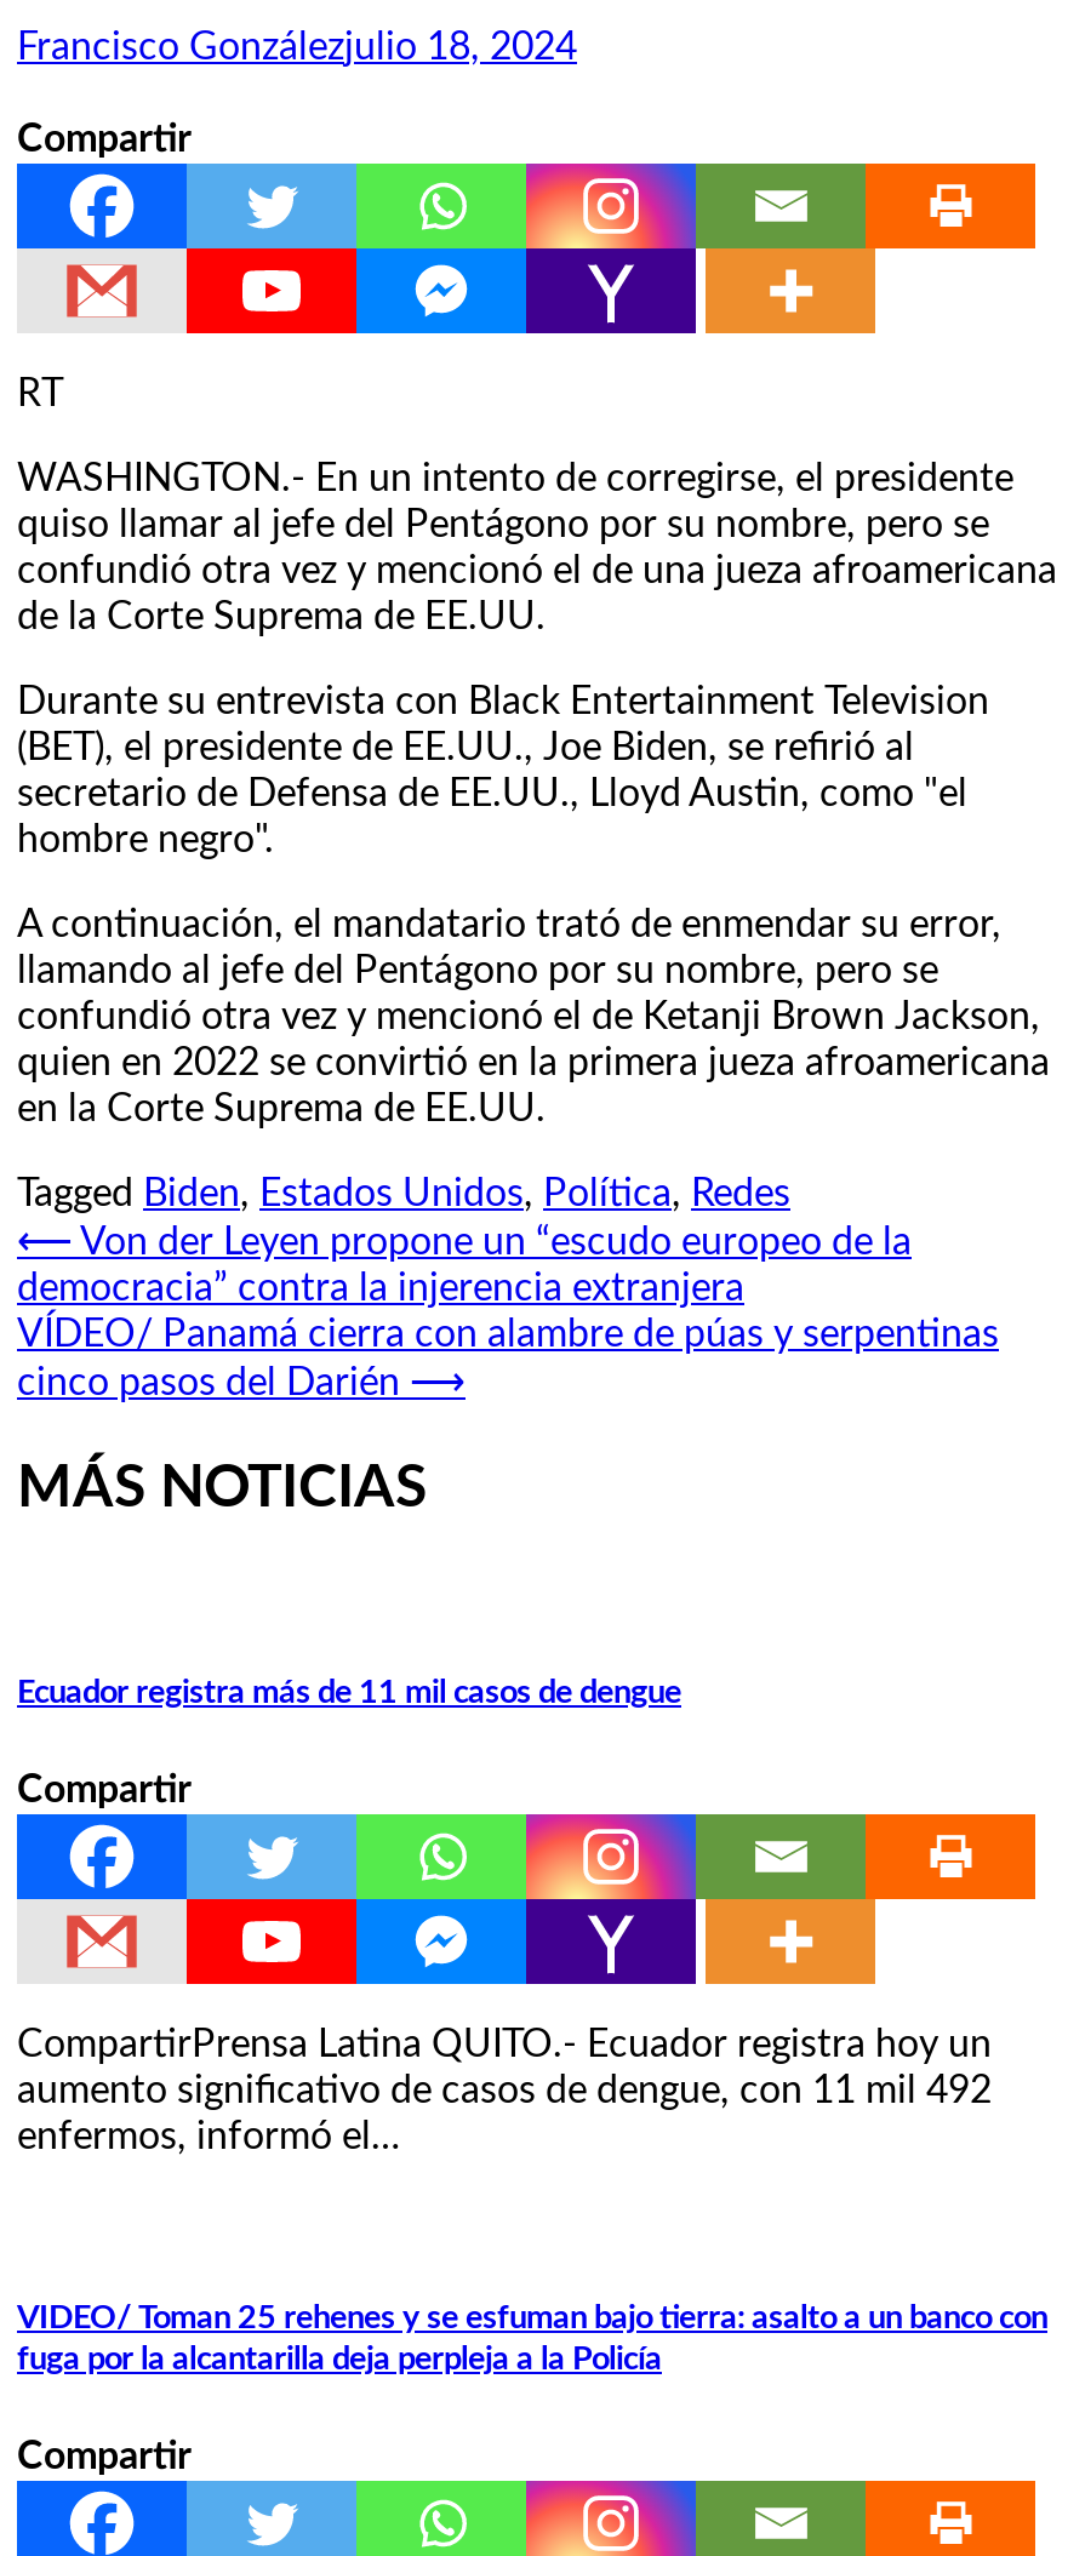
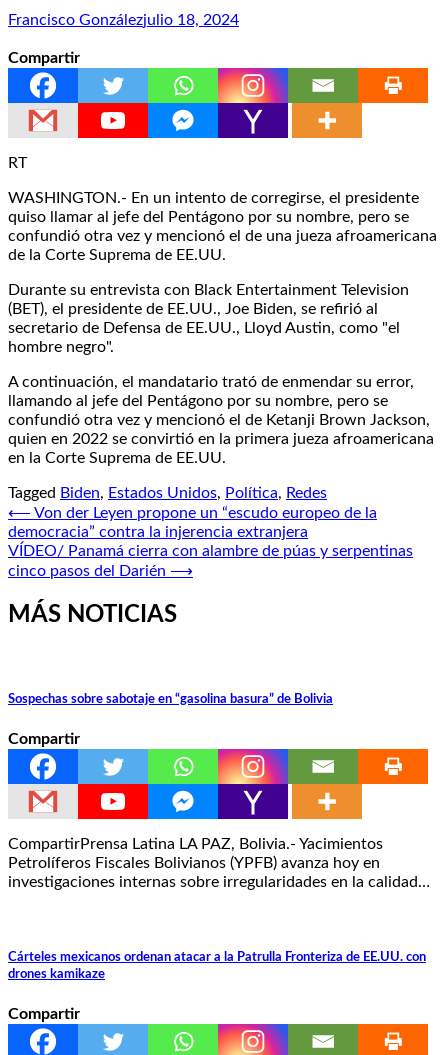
- Ecuador registra más de 11 mil casos de dengue
+ Sospechas sobre sabotaje en “gasolina basura” de Bolivia

- CompartirPrensa Latina QUITO.- Ecuador registra hoy un
- aumento significativo de casos de dengue, con 11 mil 492
- enfermos, informó el…
+ CompartirPrensa Latina LA PAZ, Bolivia.- Yacimientos
+ Petrolíferos Fiscales Bolivianos (YPFB) avanza hoy en
+ investigaciones internas sobre irregularidades en la calidad…

- VIDEO/ Toman 25 rehenes y se esfuman bajo tierra: asalto a un banco con
- fuga por la alcantarilla deja perpleja a la Policía
+ Cárteles mexicanos ordenan atacar a la Patrulla Fronteriza de EE.UU. con
+ drones kamikaze
